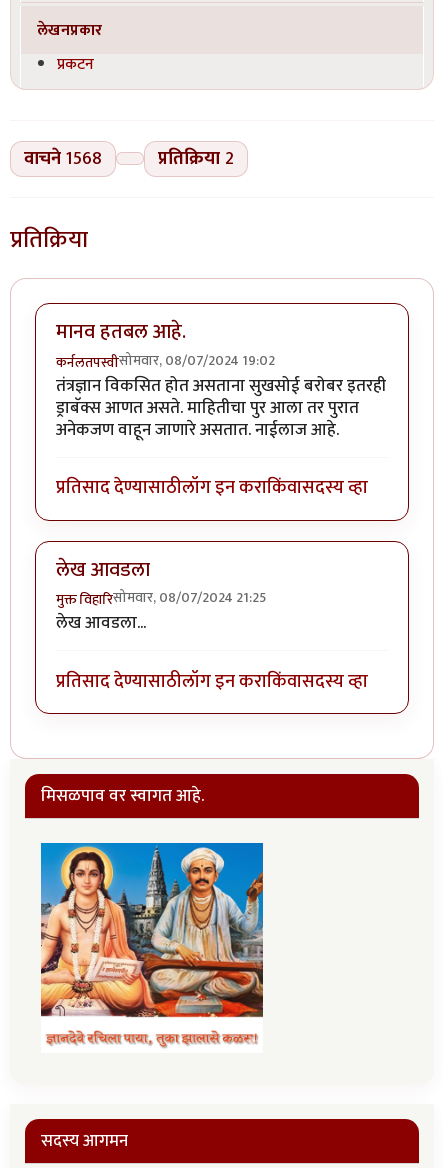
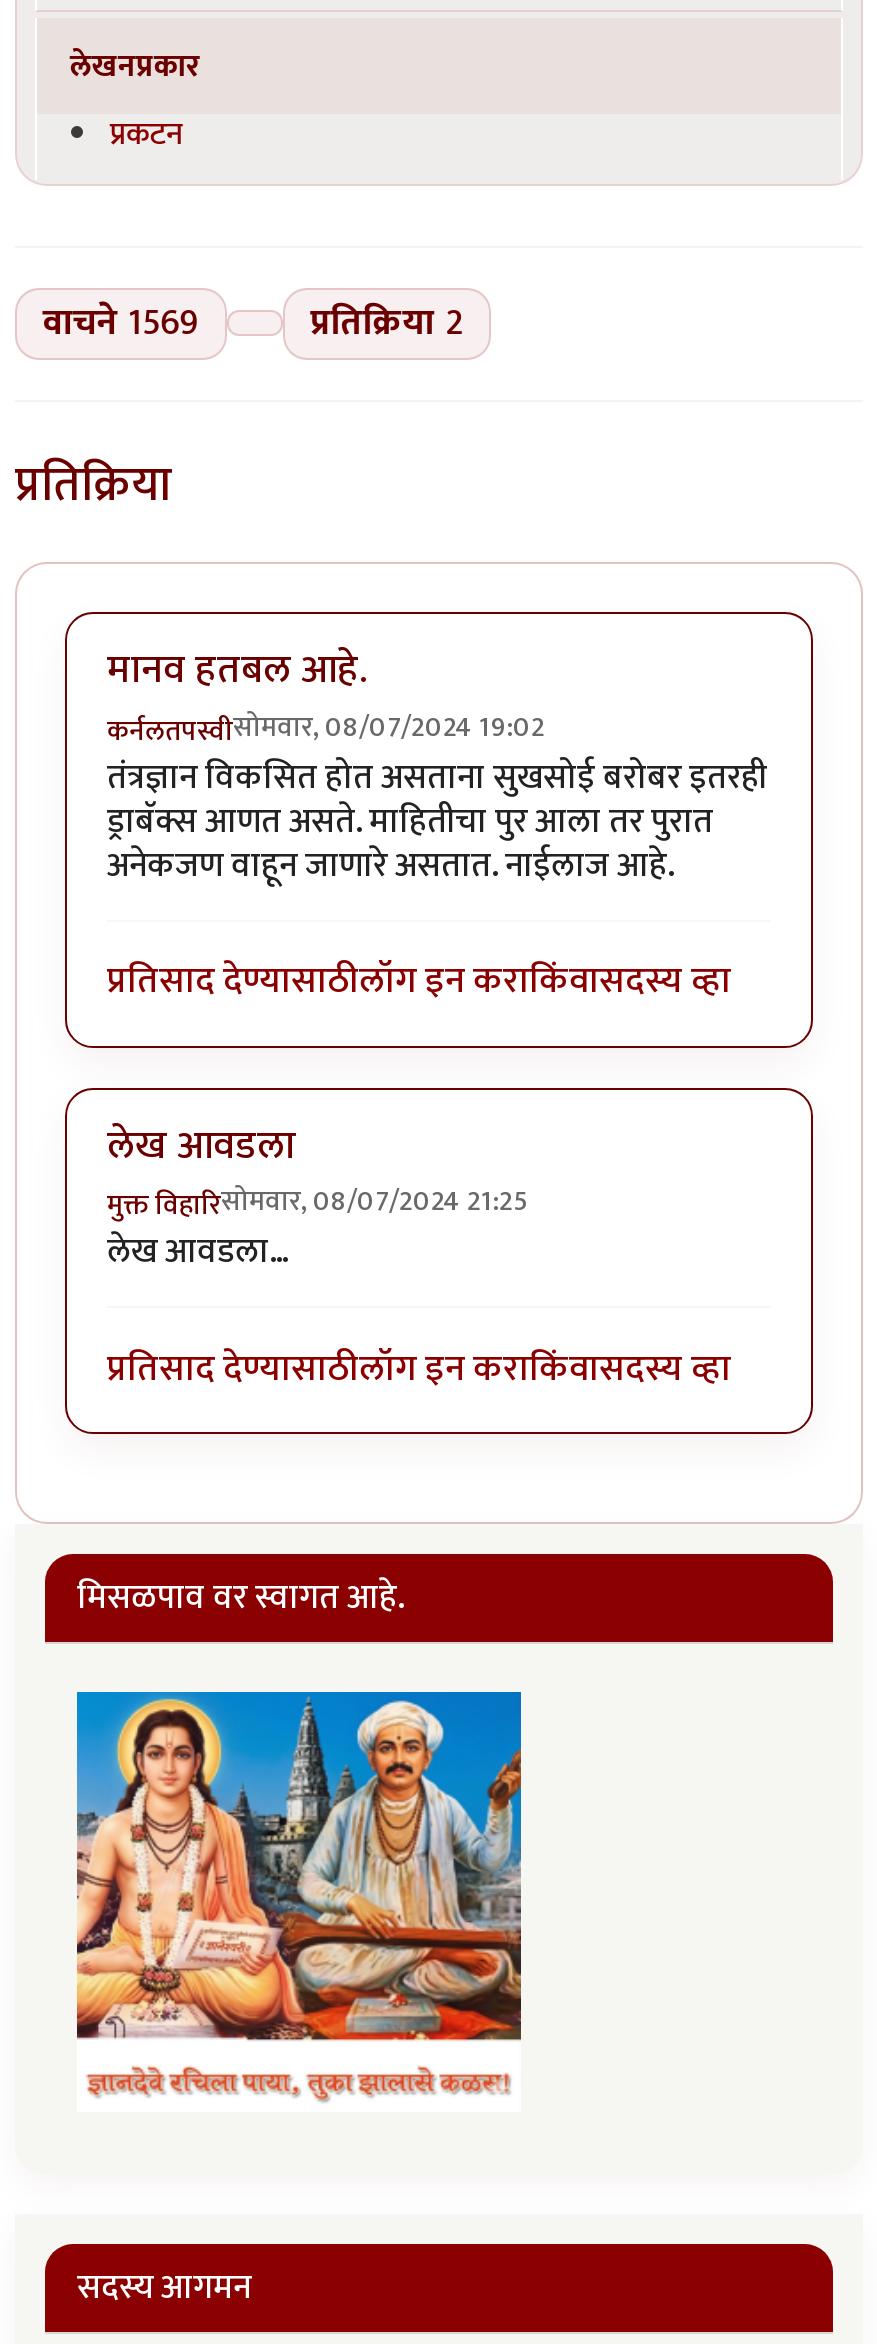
- वाचने 1568
+ वाचने 1569
